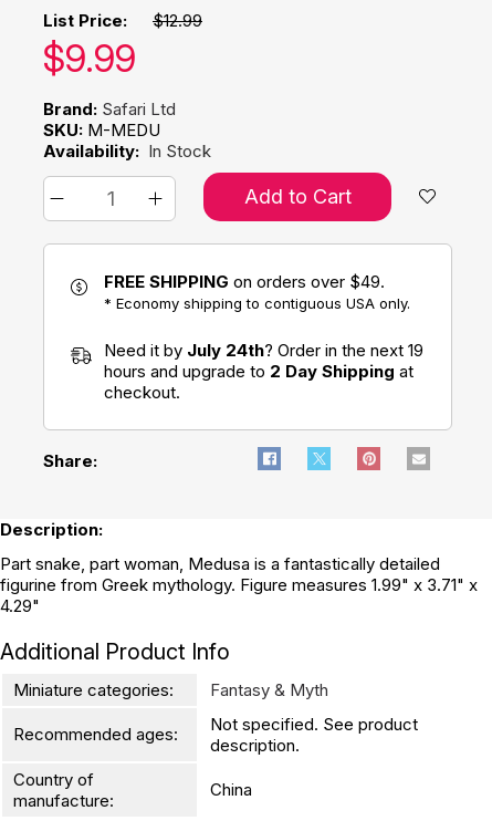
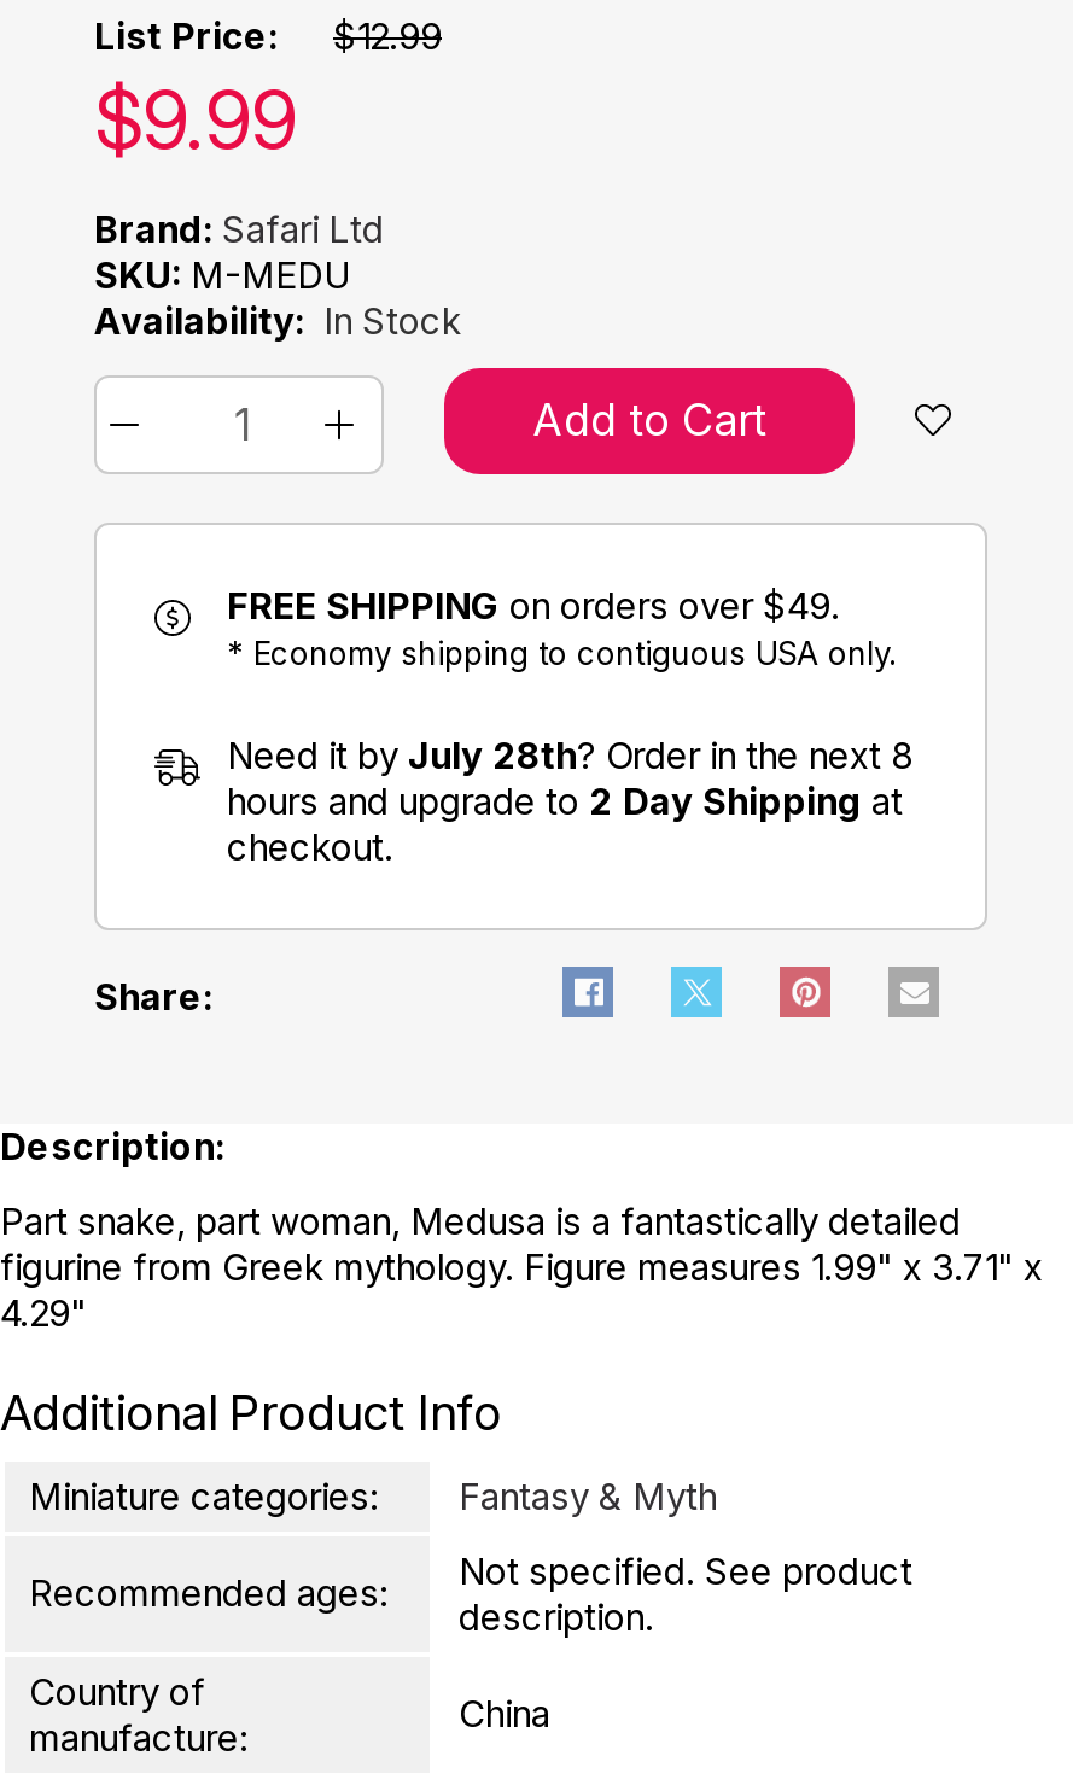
- Need it by July 24th? Order in the next 19
+ Need it by July 28th? Order in the next 8
